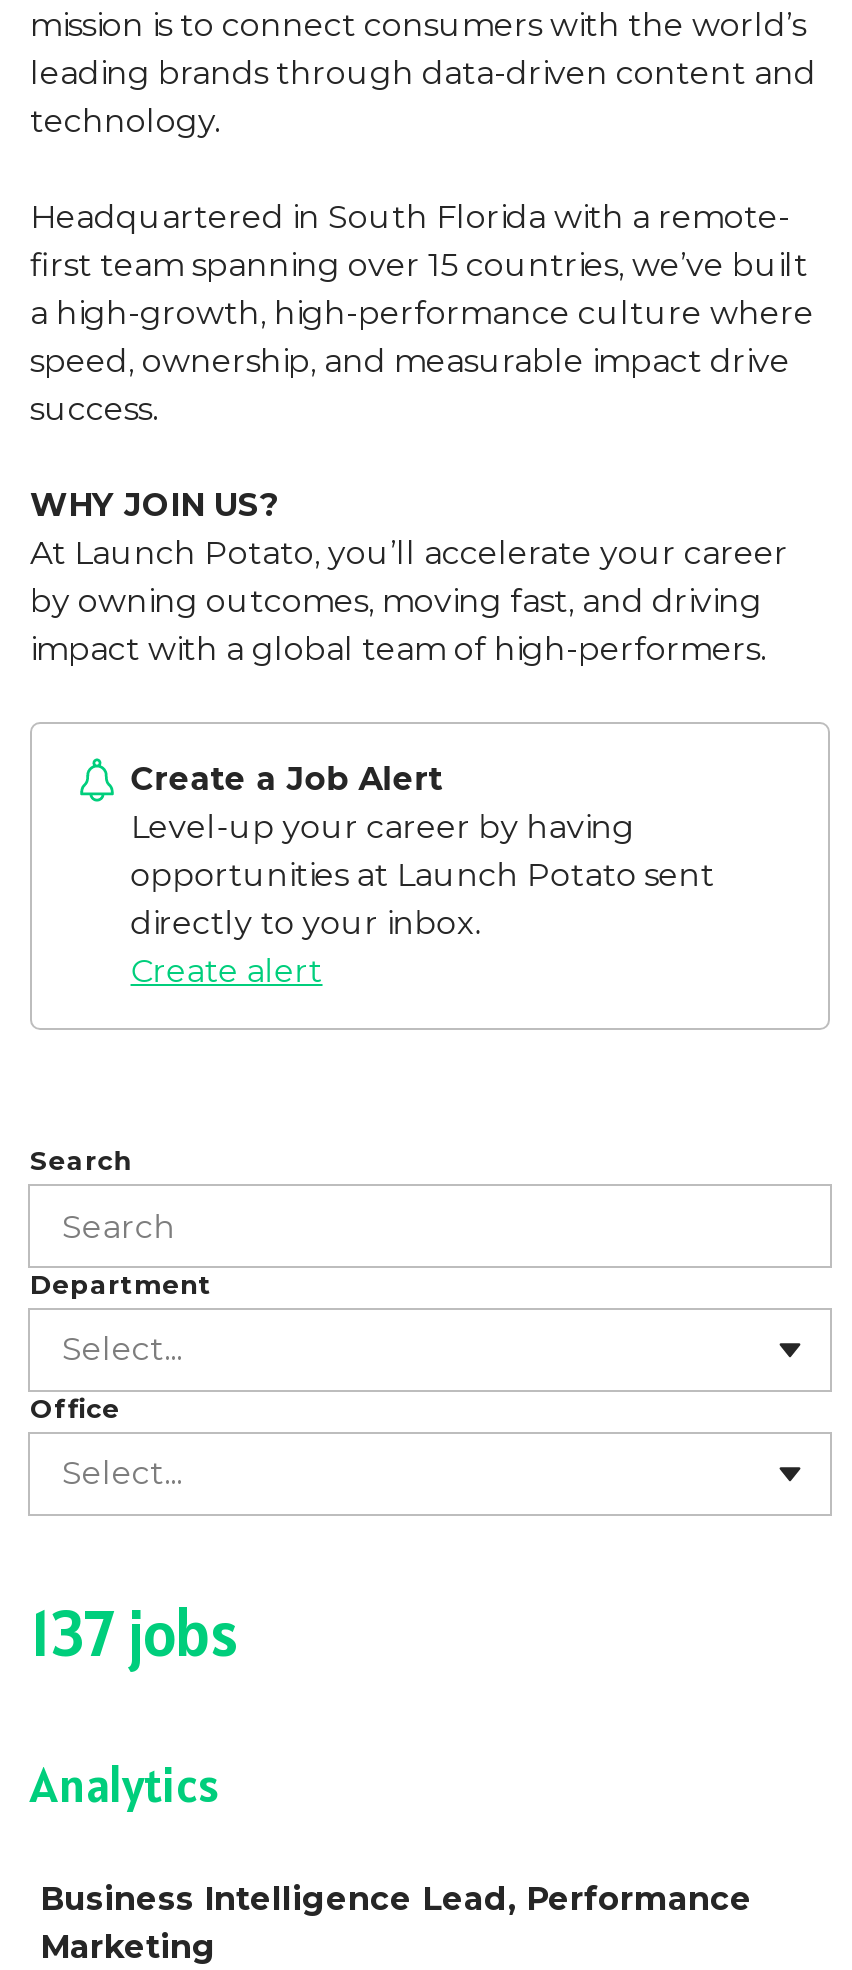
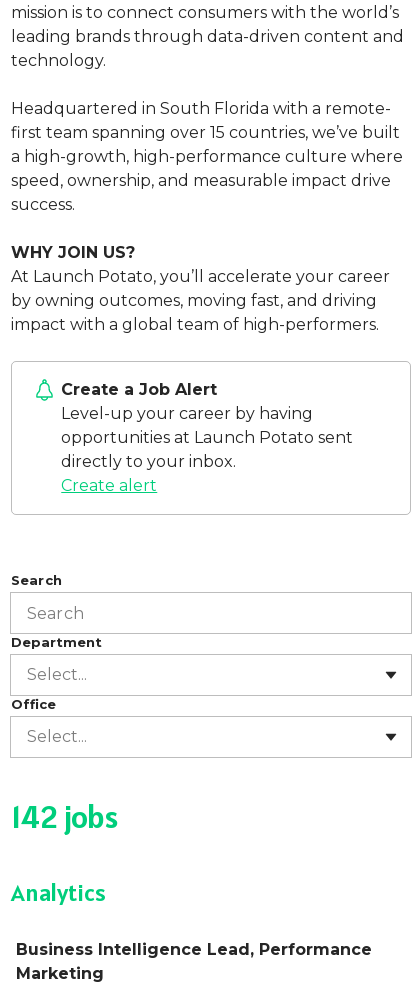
- 137 jobs
+ 142 jobs
